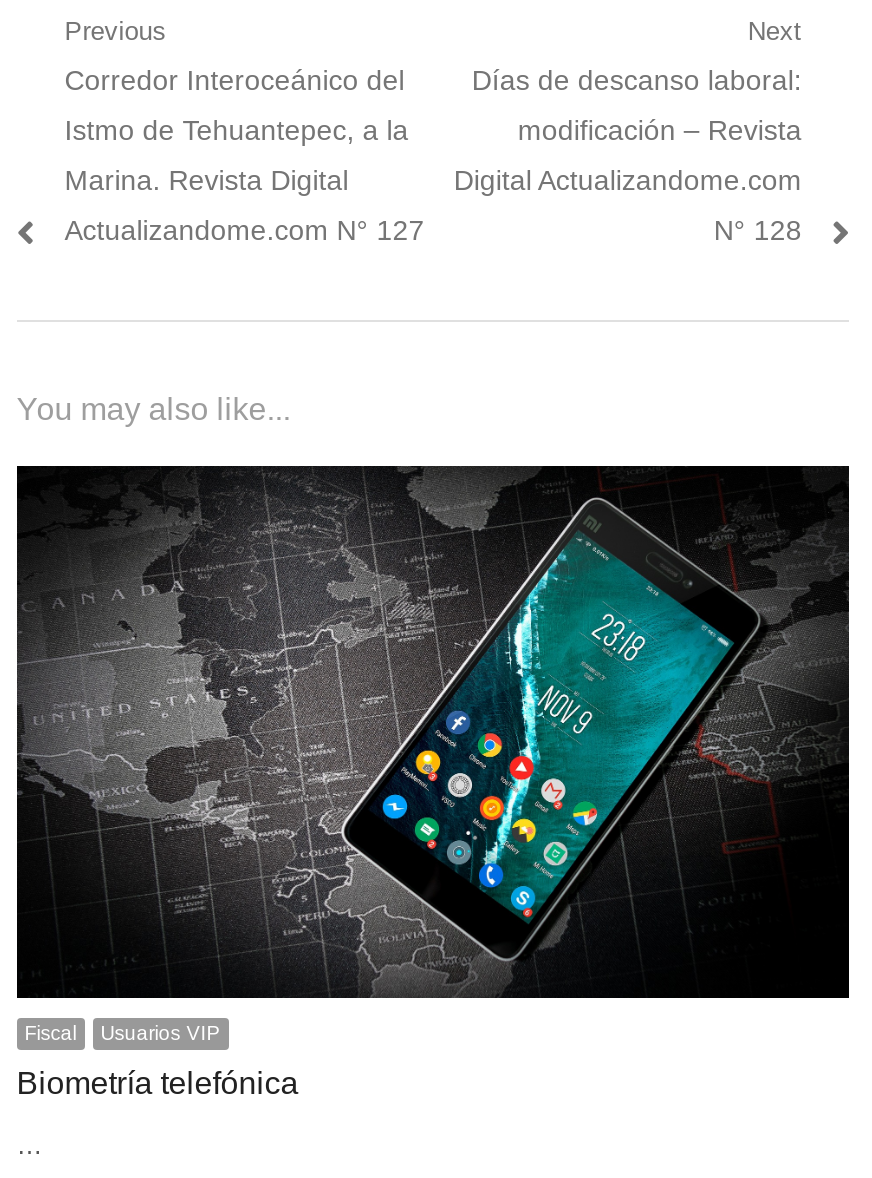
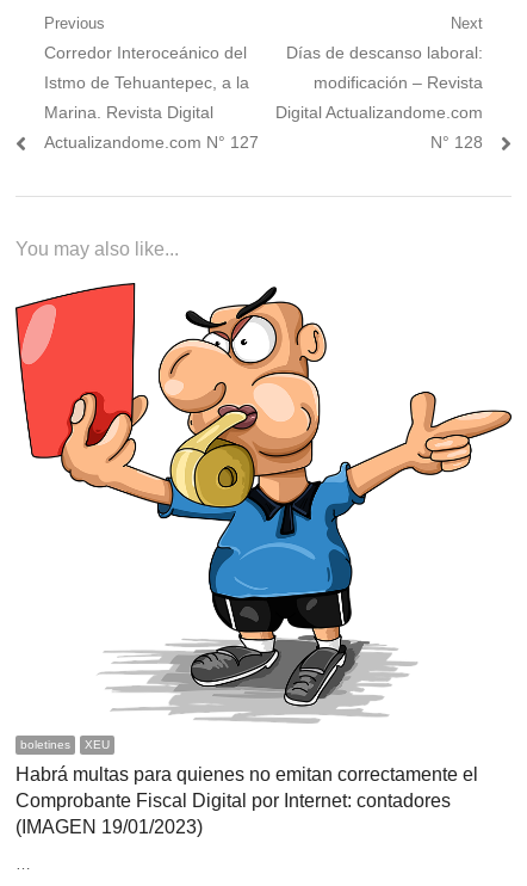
- [image]
- Fiscal
- Usuarios VIP
+ [image]
+ boletines
+ XEU

- Biometría telefónica
+ Habrá multas para quienes no emitan correctamente el
+ Comprobante Fiscal Digital por Internet: contadores
+ (IMAGEN 19/01/2023)
